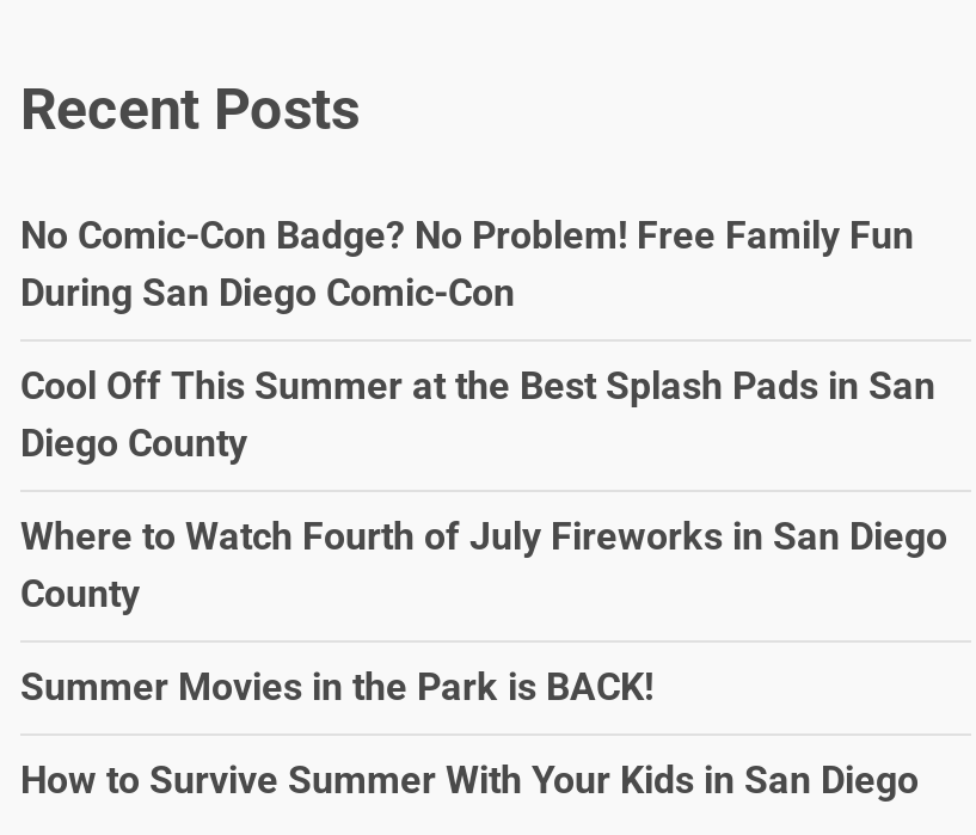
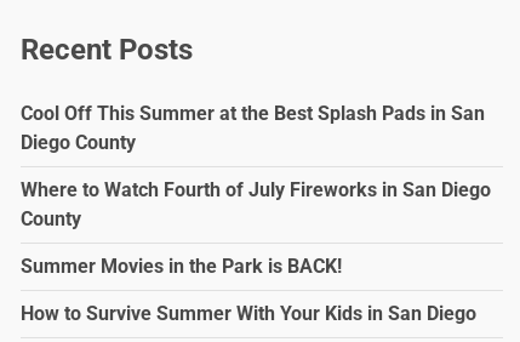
- No Comic-Con Badge? No Problem! Free Family Fun
- During San Diego Comic-Con
